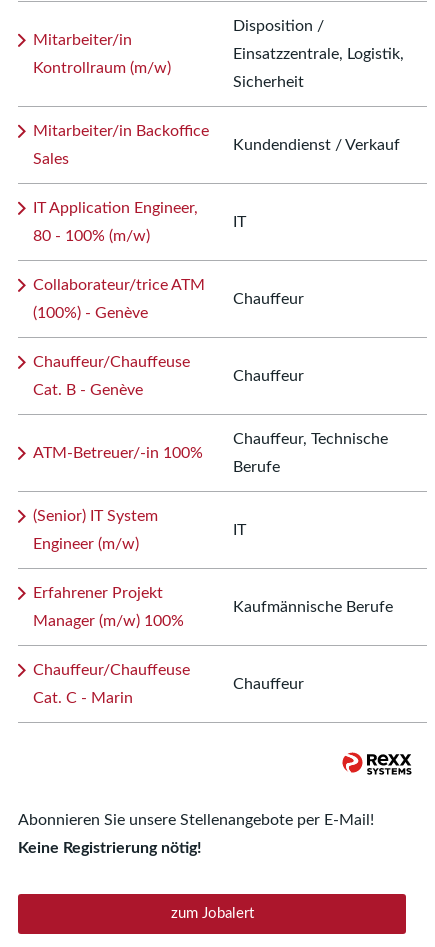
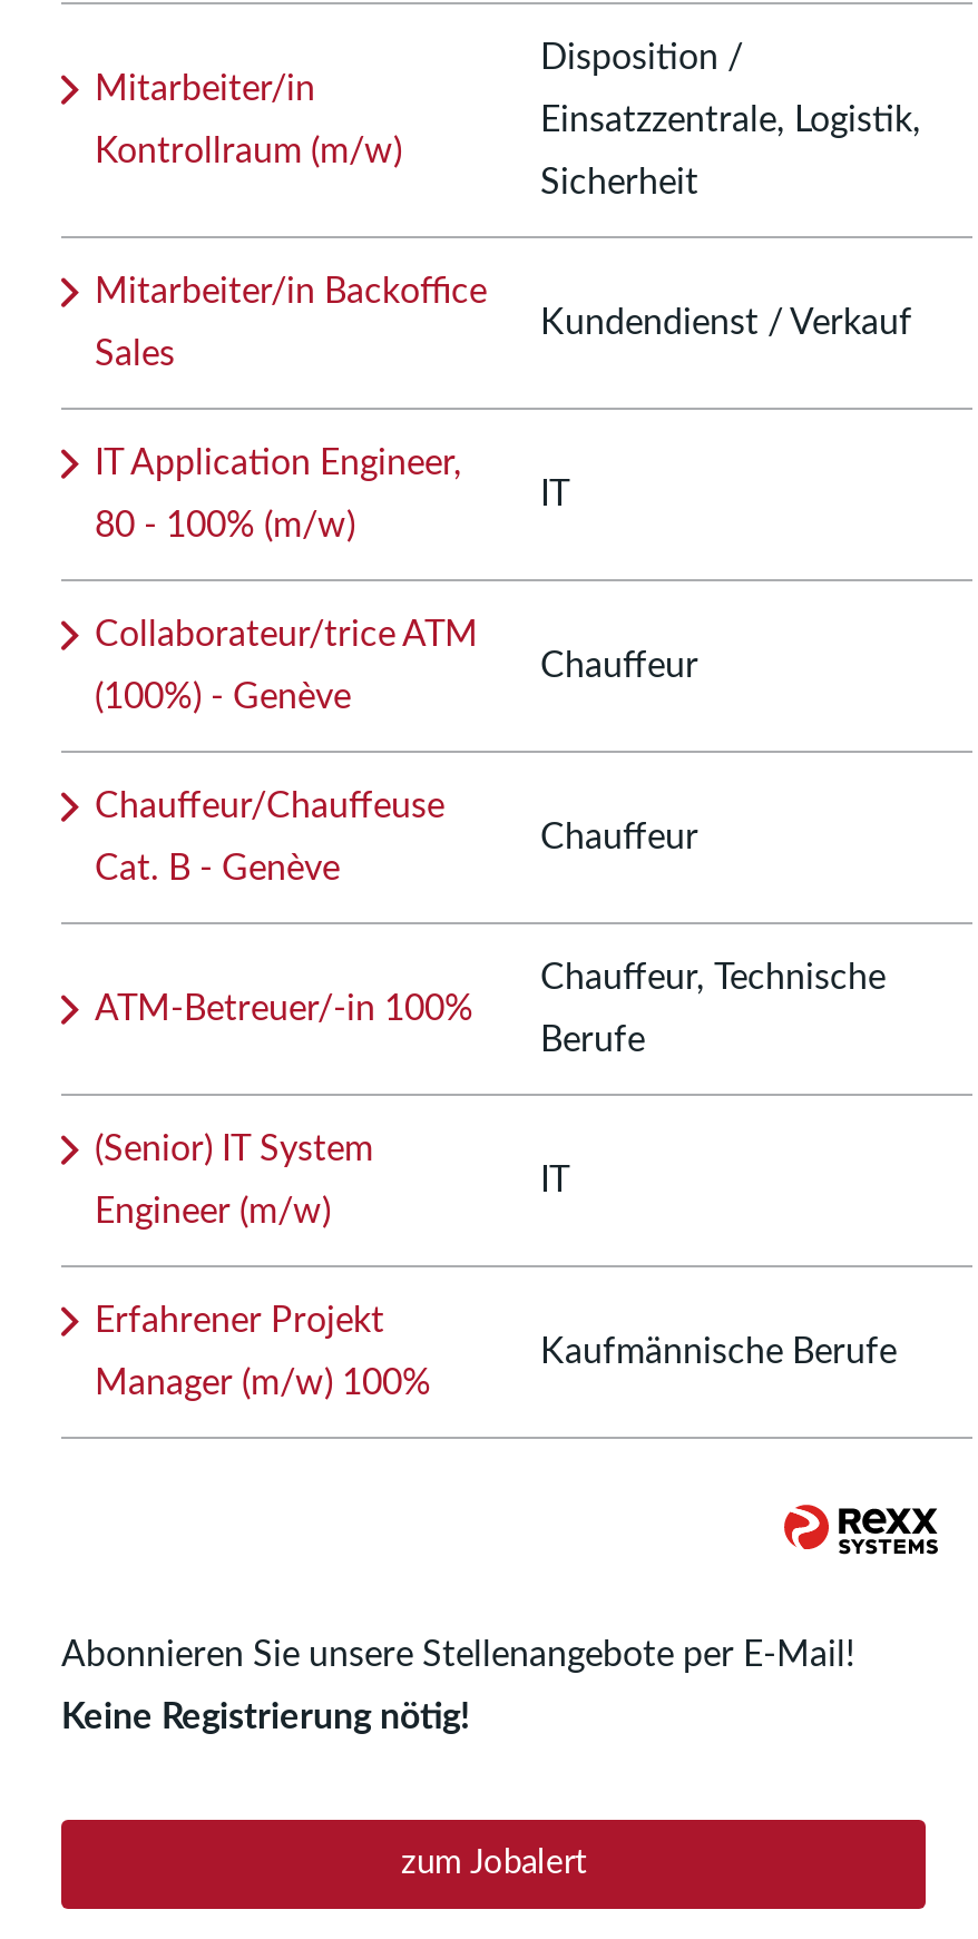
- Chauffeur/Chauffeuse
- Cat. C - Marin

- Chauffeur
